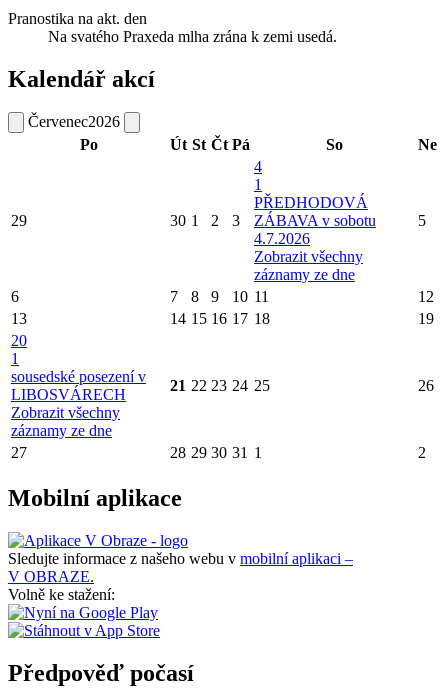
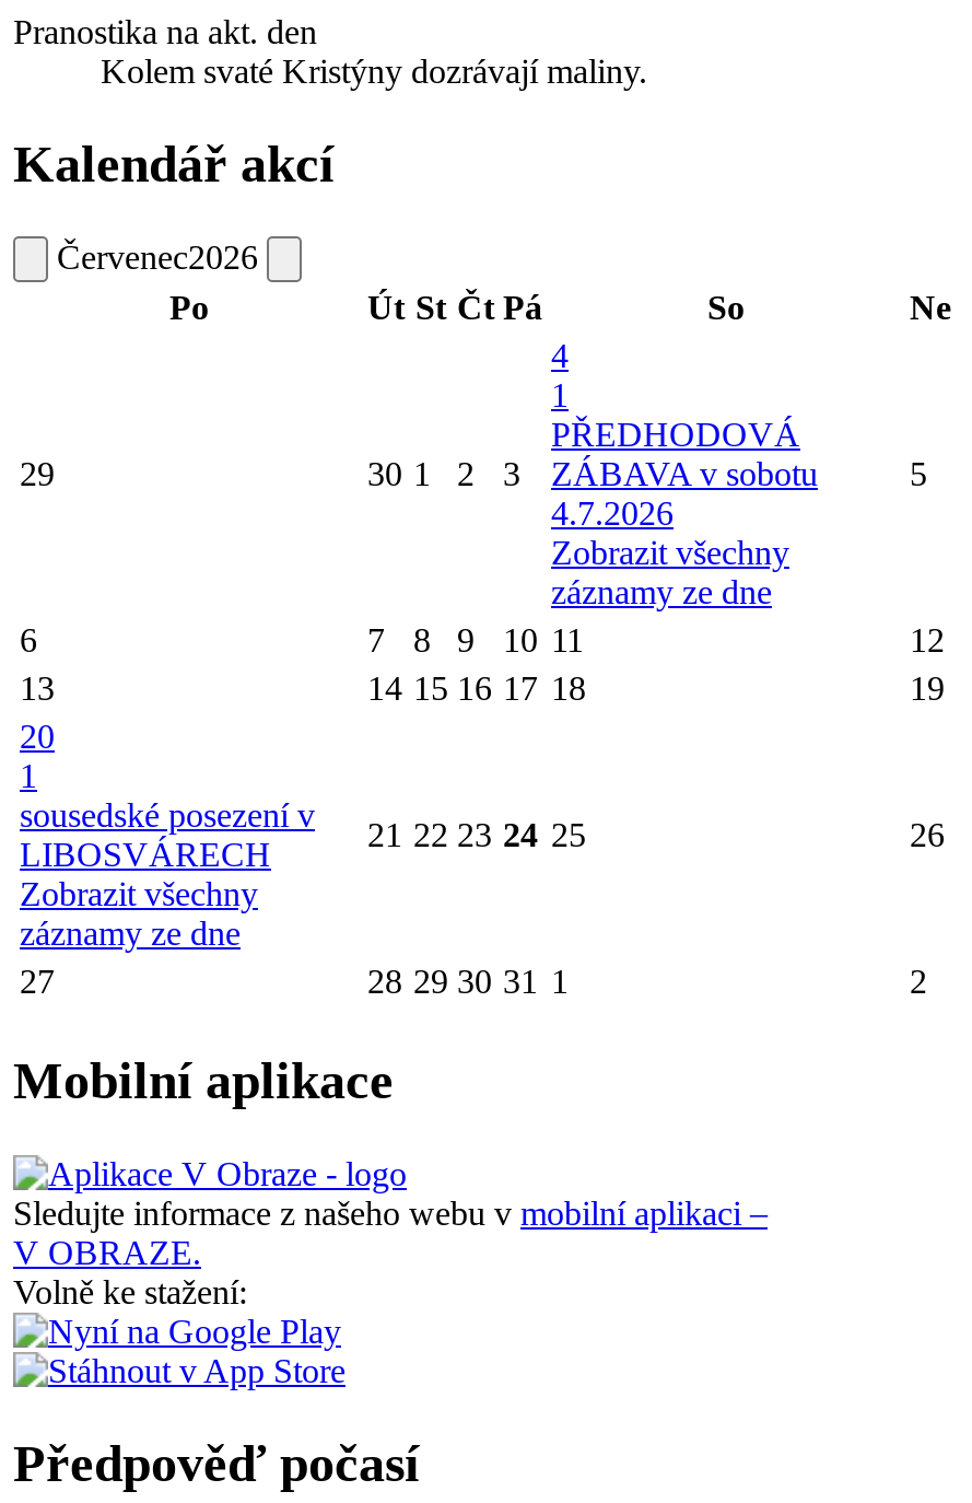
- Na svatého Praxeda mlha zrána k zemi usedá.
+ Kolem svaté Kristýny dozrávají maliny.
